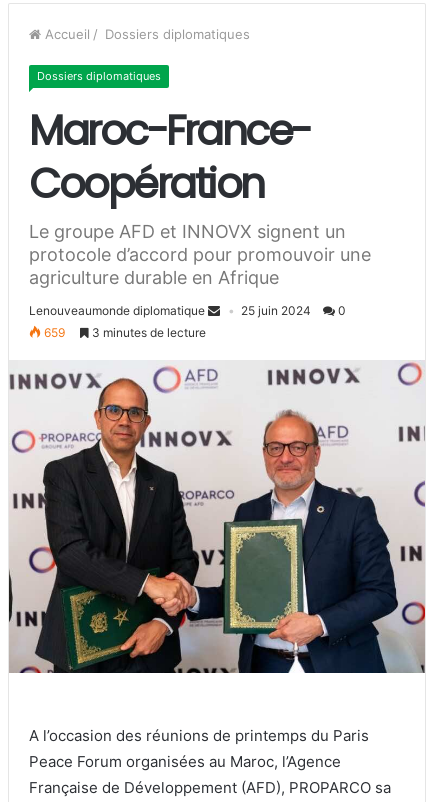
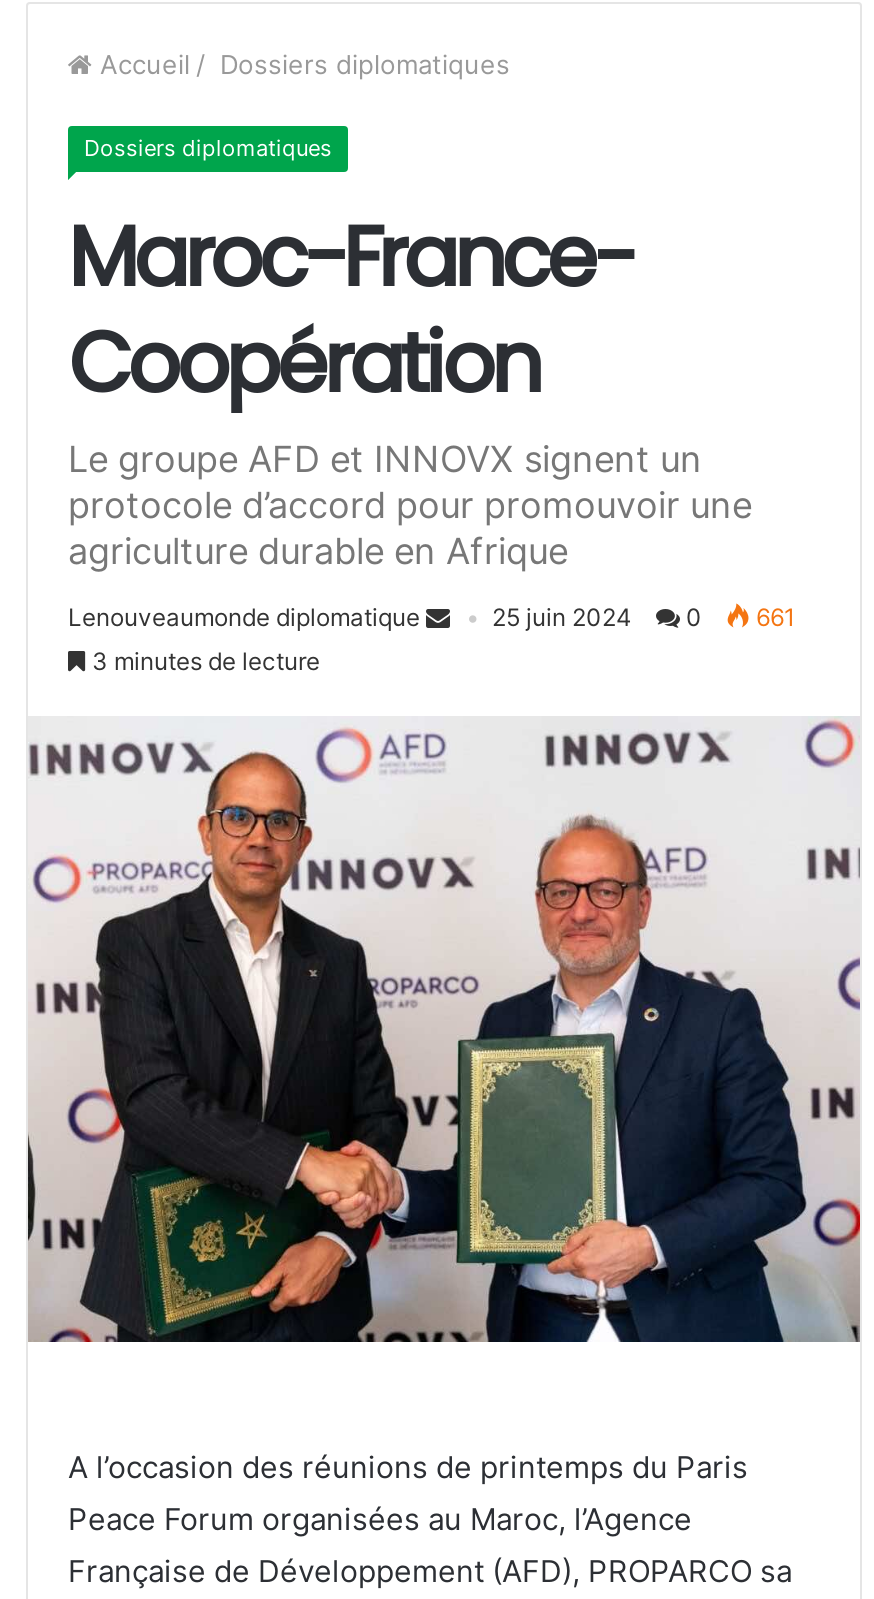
- 659
+ 661
